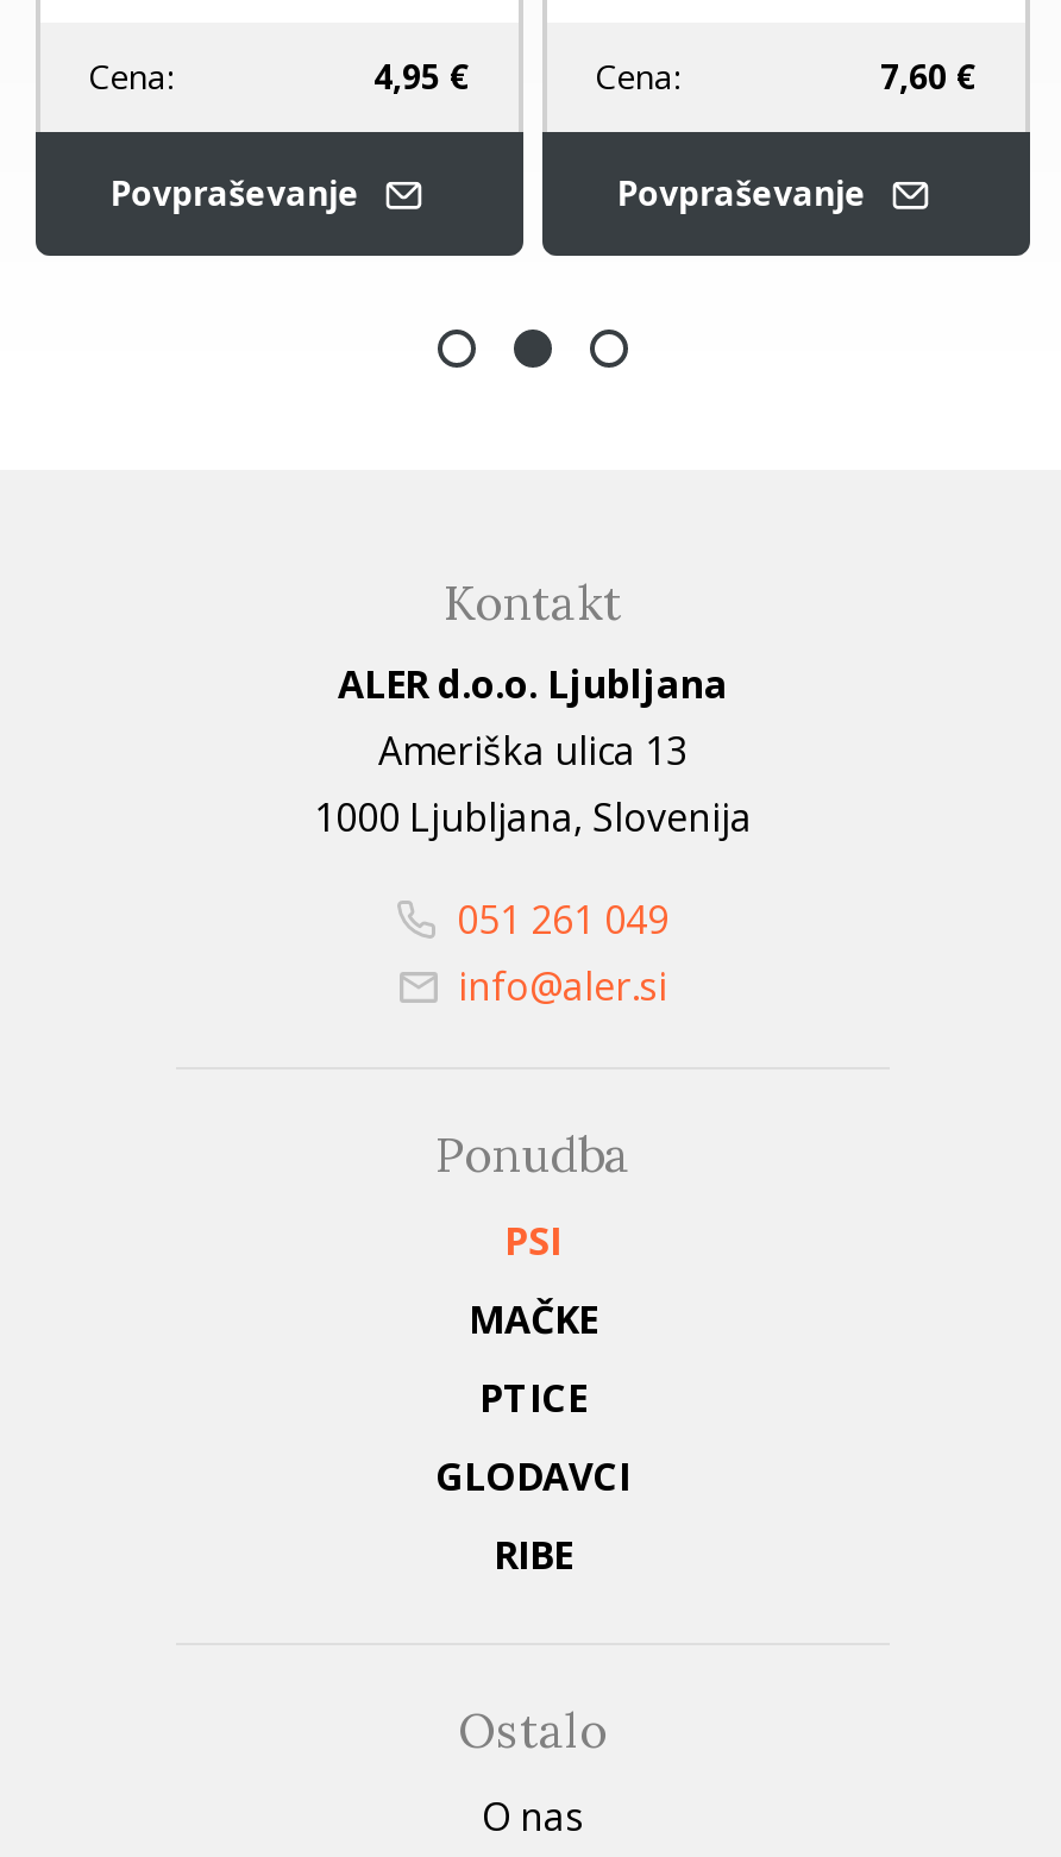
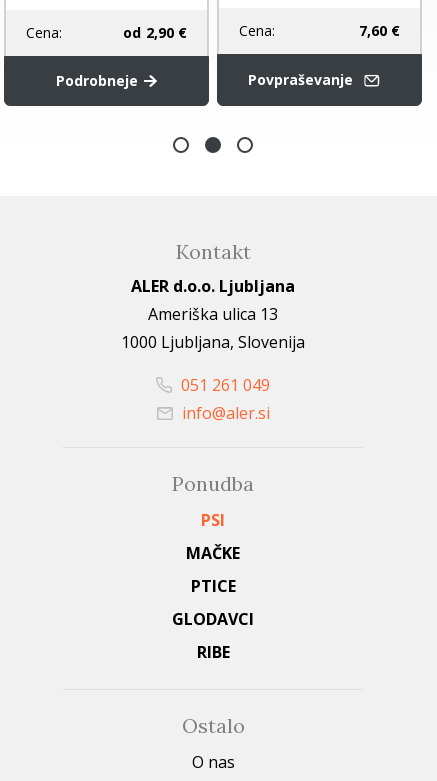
- 4,95 €
+ od 2,90 €

- Povpraševanje
+ Podrobneje
